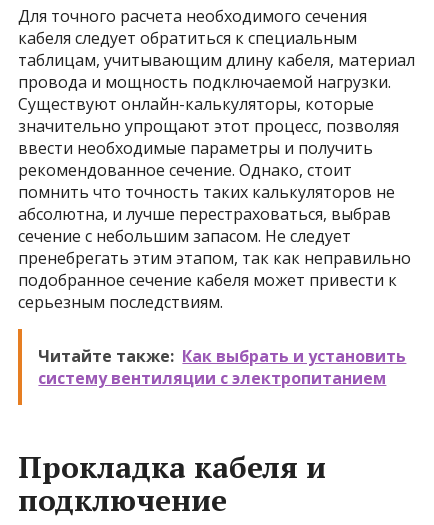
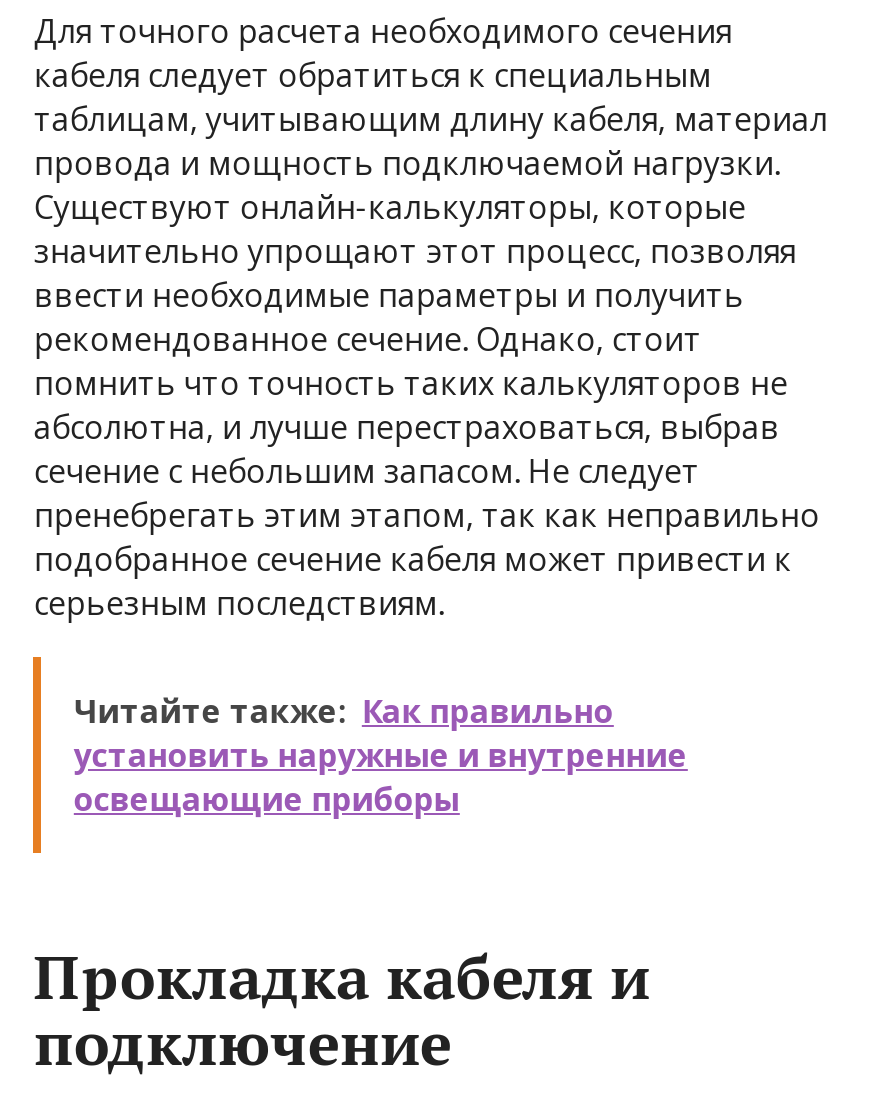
- Читайте также: Как выбрать и установить
- систему вентиляции с электропитанием
+ Читайте также: Как правильно
+ установить наружные и внутренние
+ освещающие приборы
